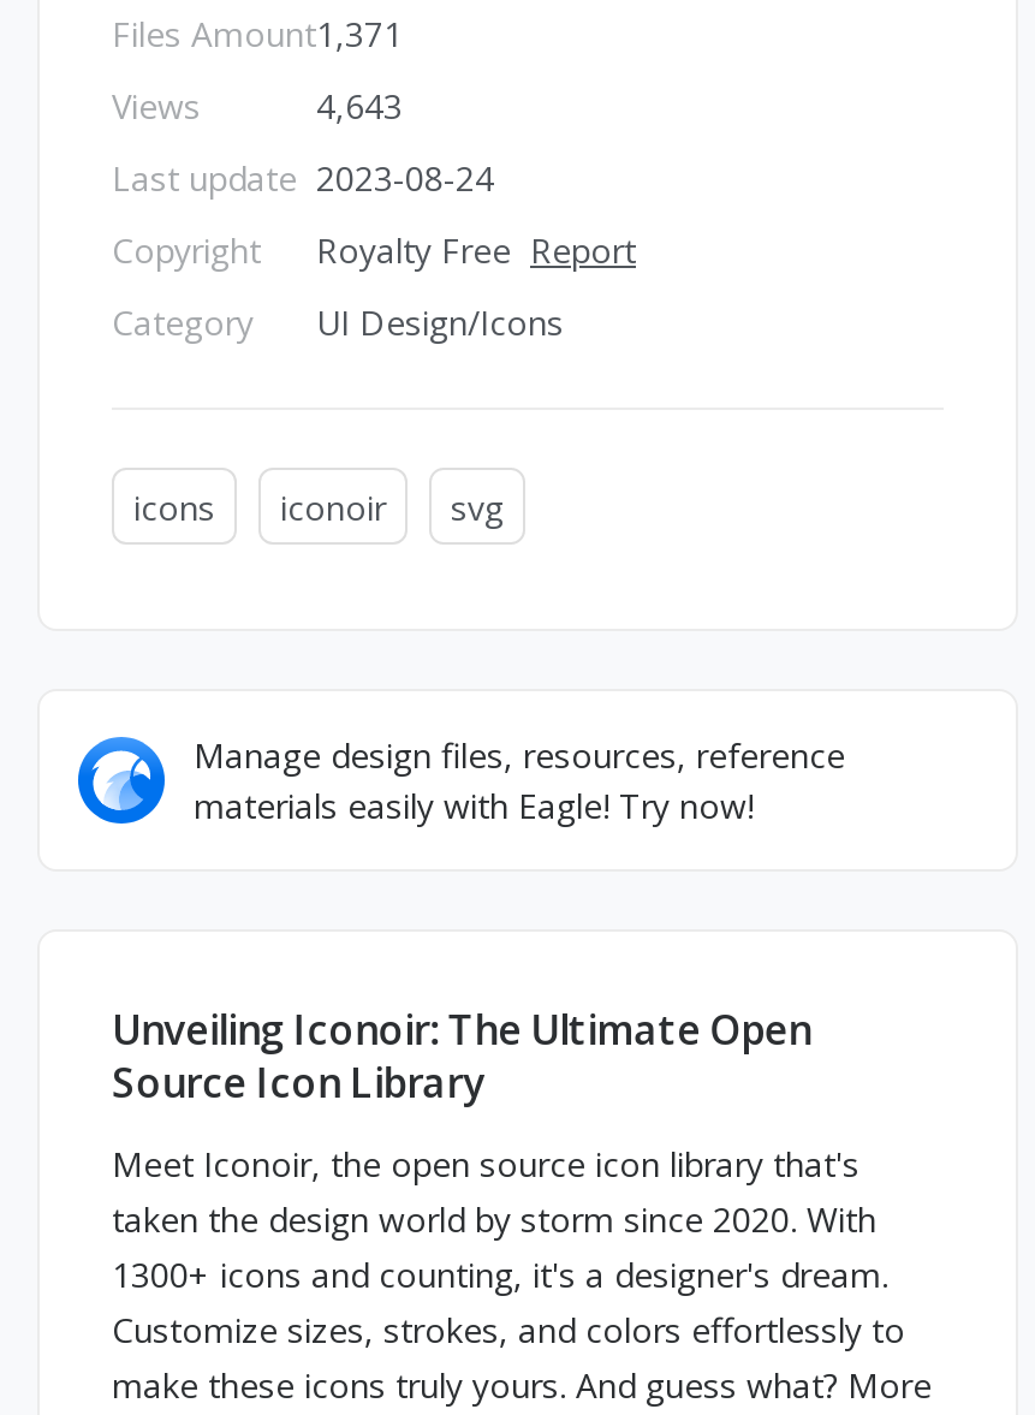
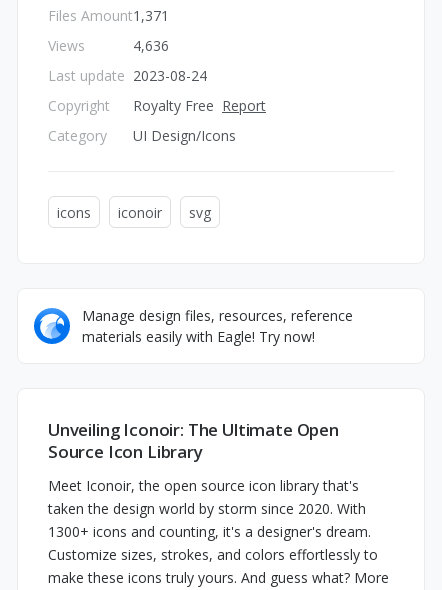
- 4,643
+ 4,636
